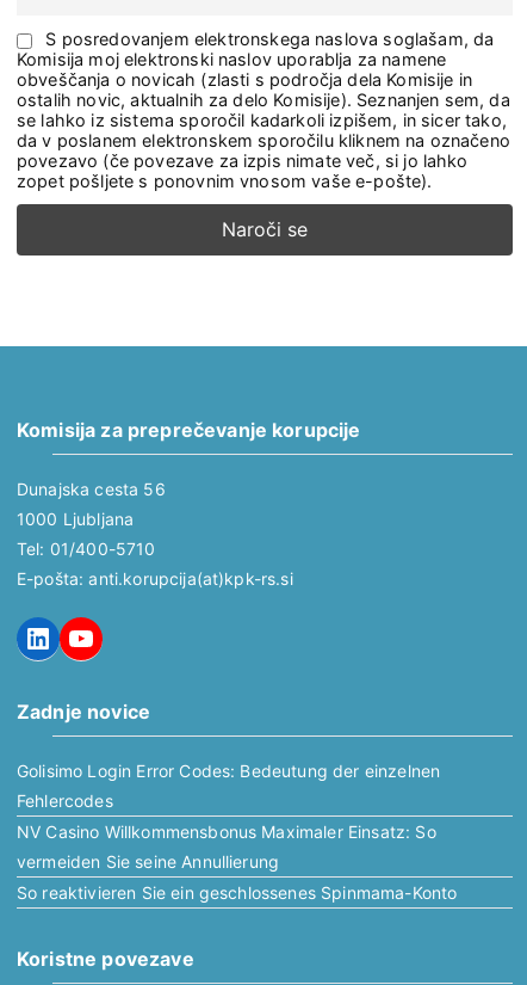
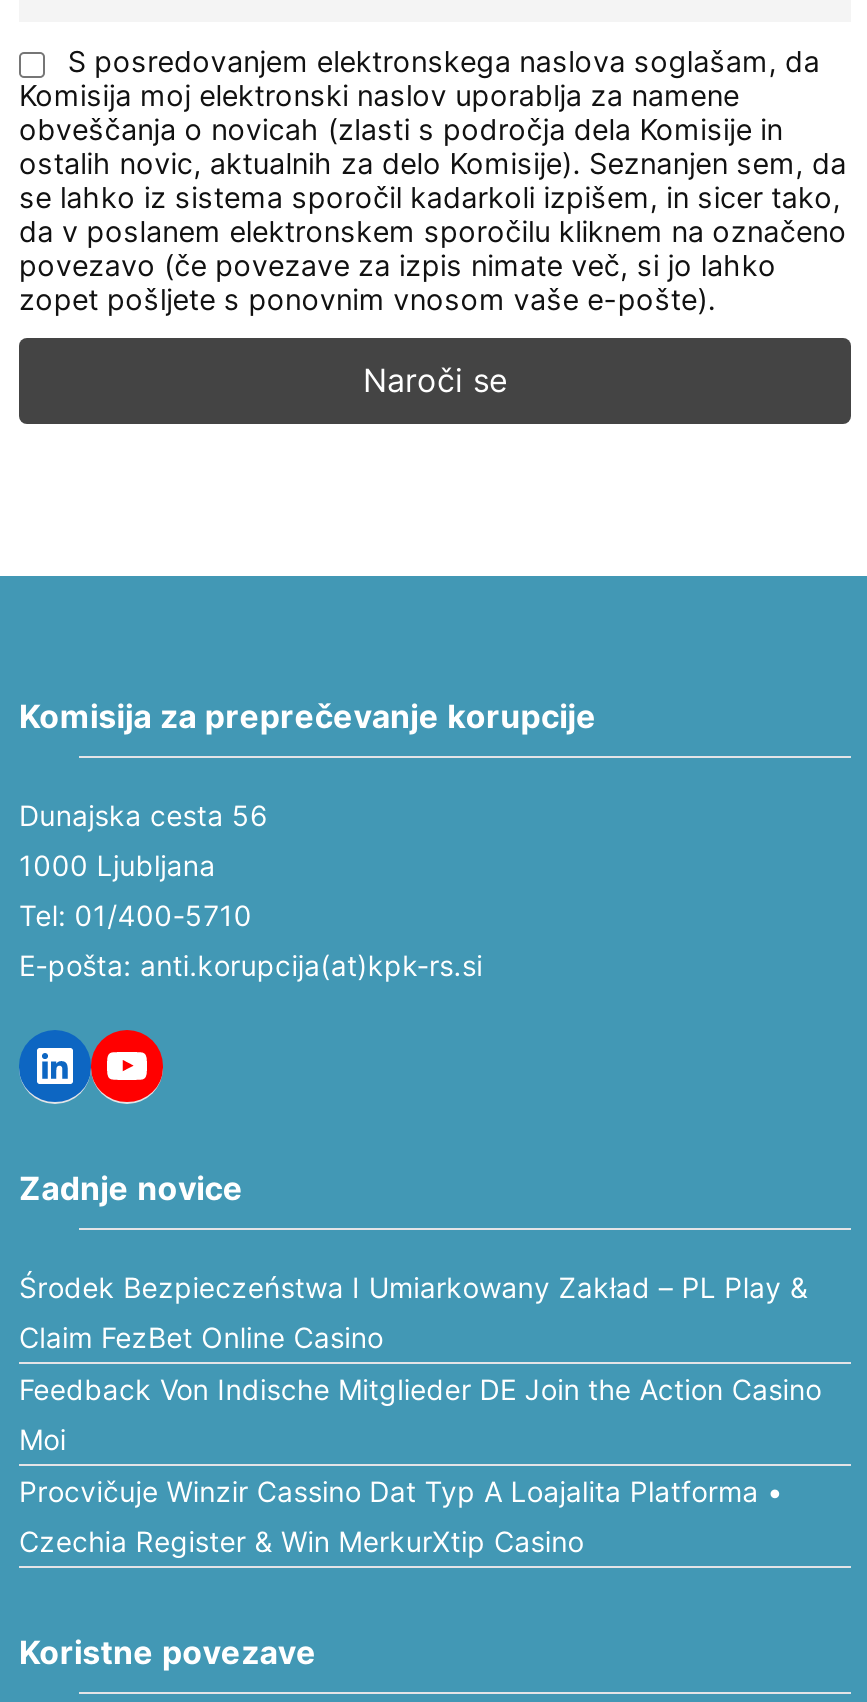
- Golisimo Login Error Codes: Bedeutung der einzelnen
- Fehlercodes
- NV Casino Willkommensbonus Maximaler Einsatz: So
- vermeiden Sie seine Annullierung
- So reaktivieren Sie ein geschlossenes Spinmama-Konto
+ Środek Bezpieczeństwa I Umiarkowany Zakład – PL Play &
+ Claim FezBet Online Casino
+ Feedback Von Indische Mitglieder DE Join the Action Casino
+ Moi
+ Procvičuje Winzir Cassino Dat Typ A Loajalita Platforma •
+ Czechia Register & Win MerkurXtip Casino
